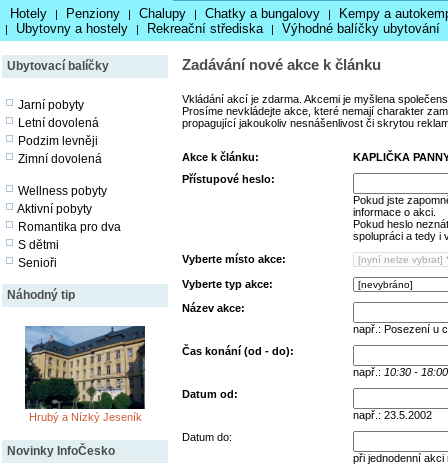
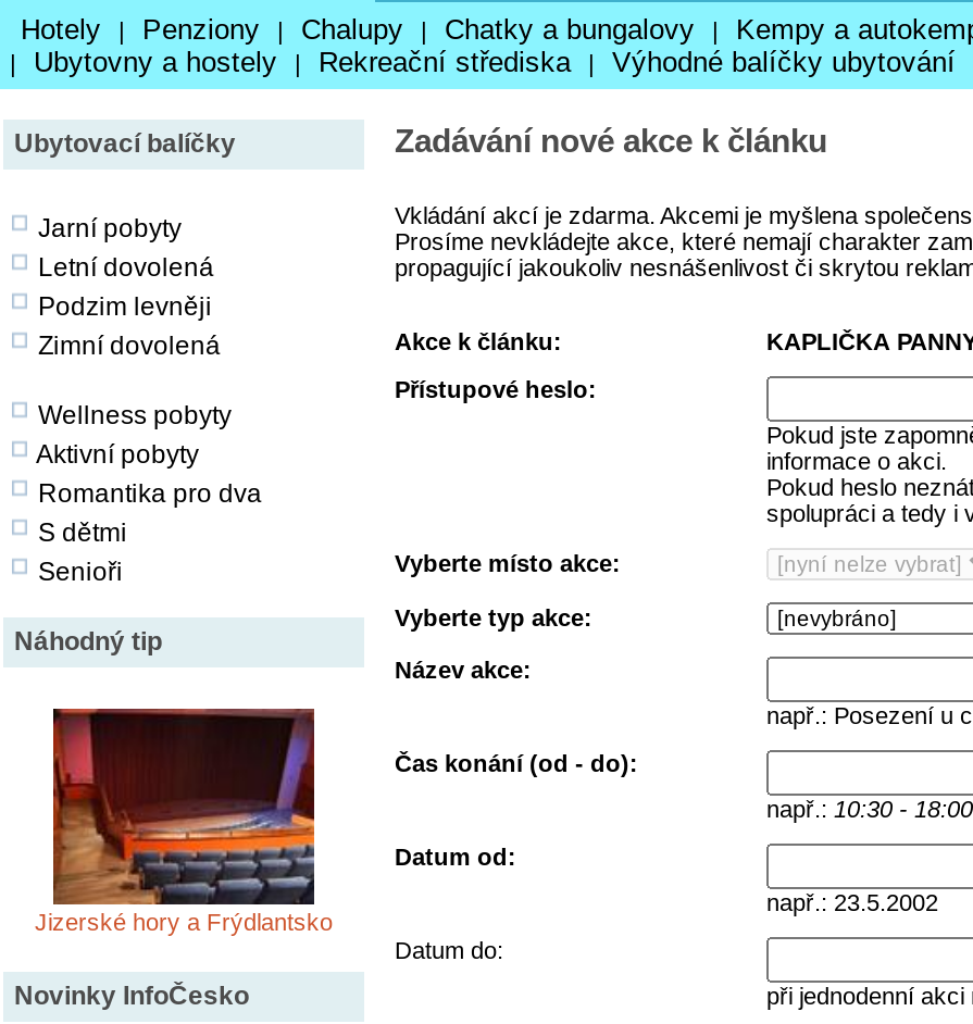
- [image]
- Hrubý a Nízký Jeseník
+ [image]
+ Jizerské hory a Frýdlantsko
